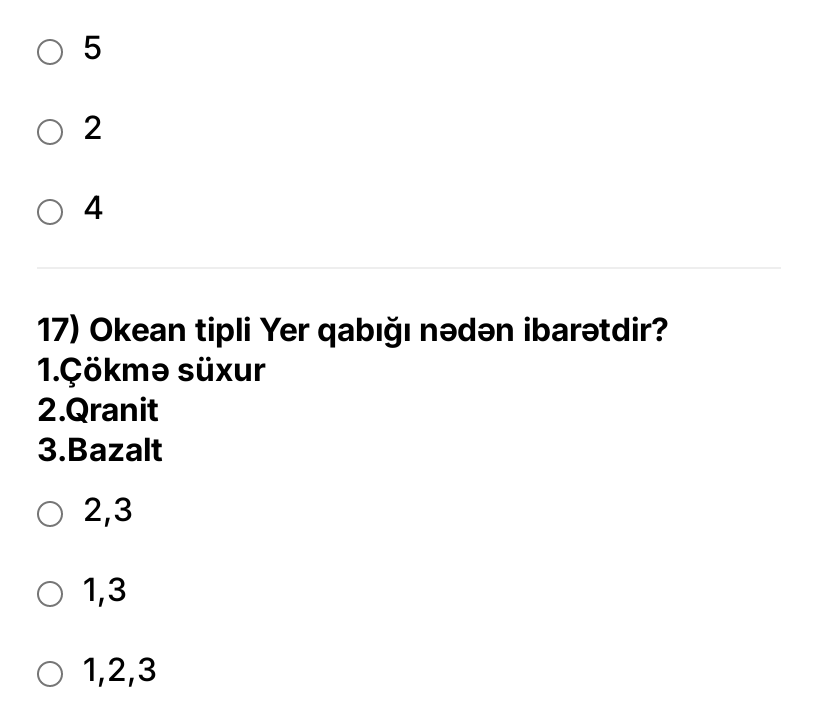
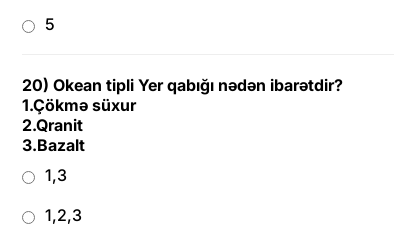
- 2
- 4
- 17) Okean tipli Yer qabığı nədən ibarətdir?
+ 20) Okean tipli Yer qabığı nədən ibarətdir?

- 2,3
